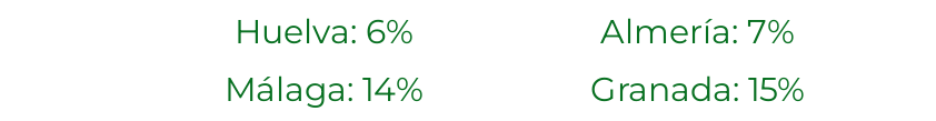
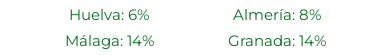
- Almería: 7%
+ Almería: 8%

- Granada: 15%
+ Granada: 14%
